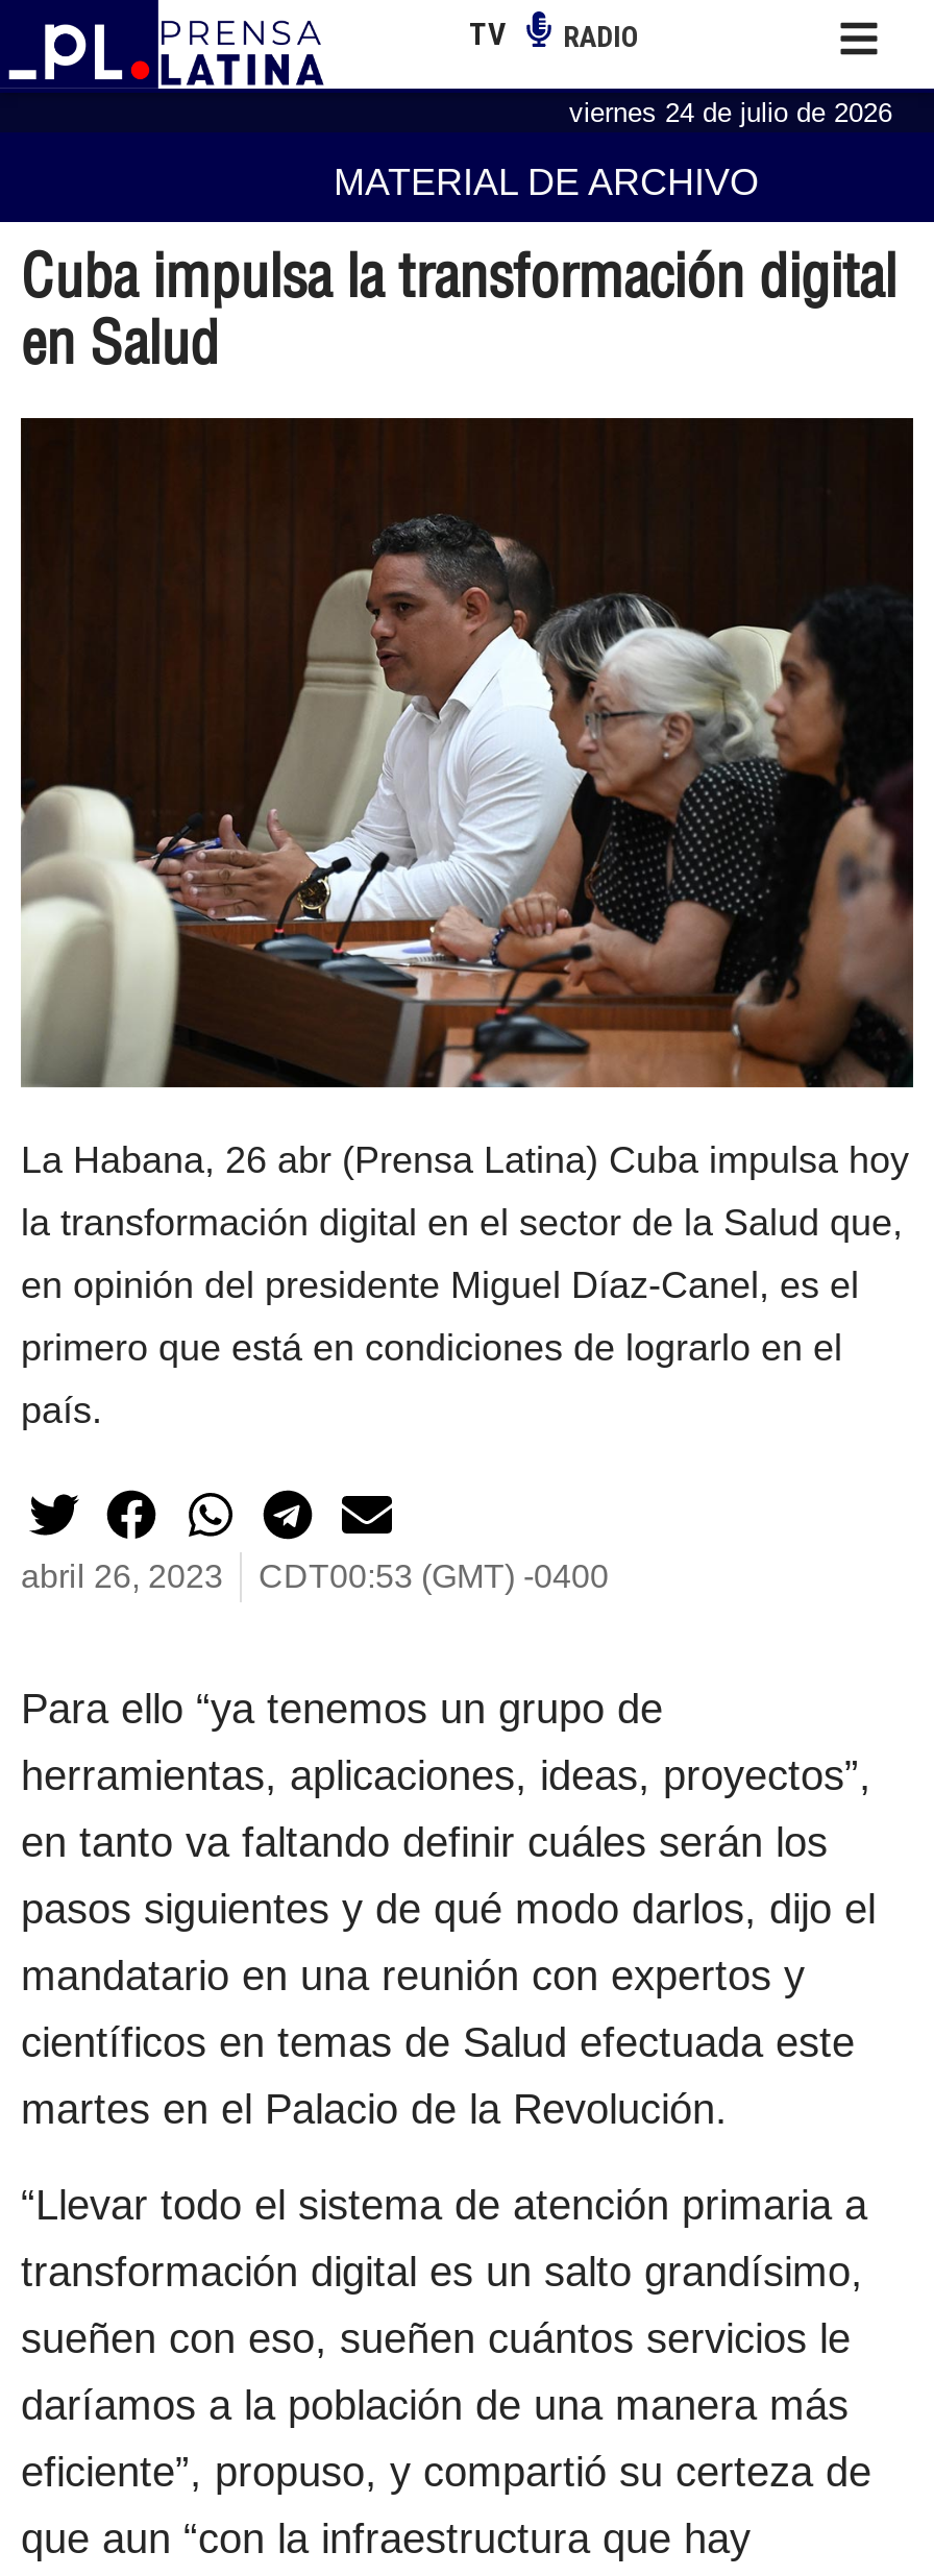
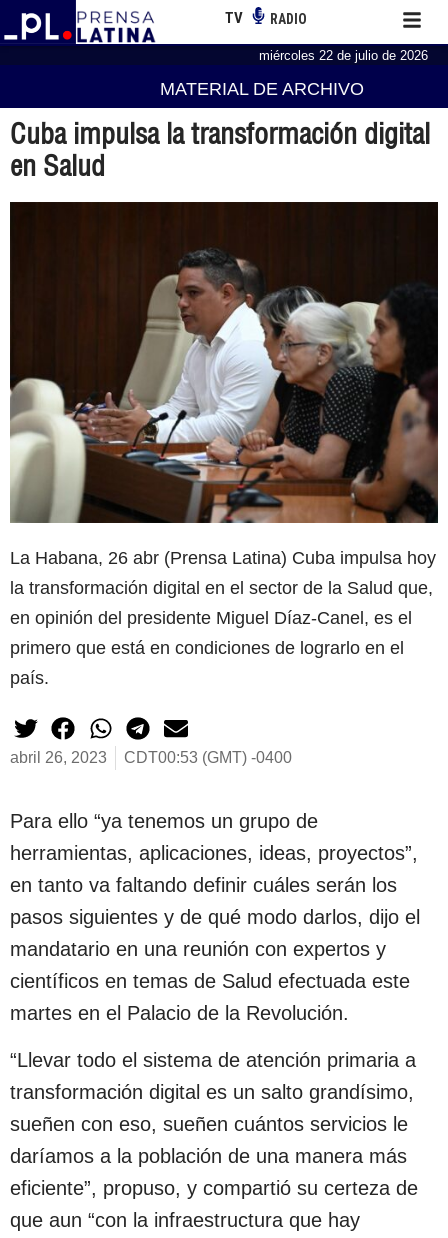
- viernes 24 de julio de 2026
+ miércoles 22 de julio de 2026
